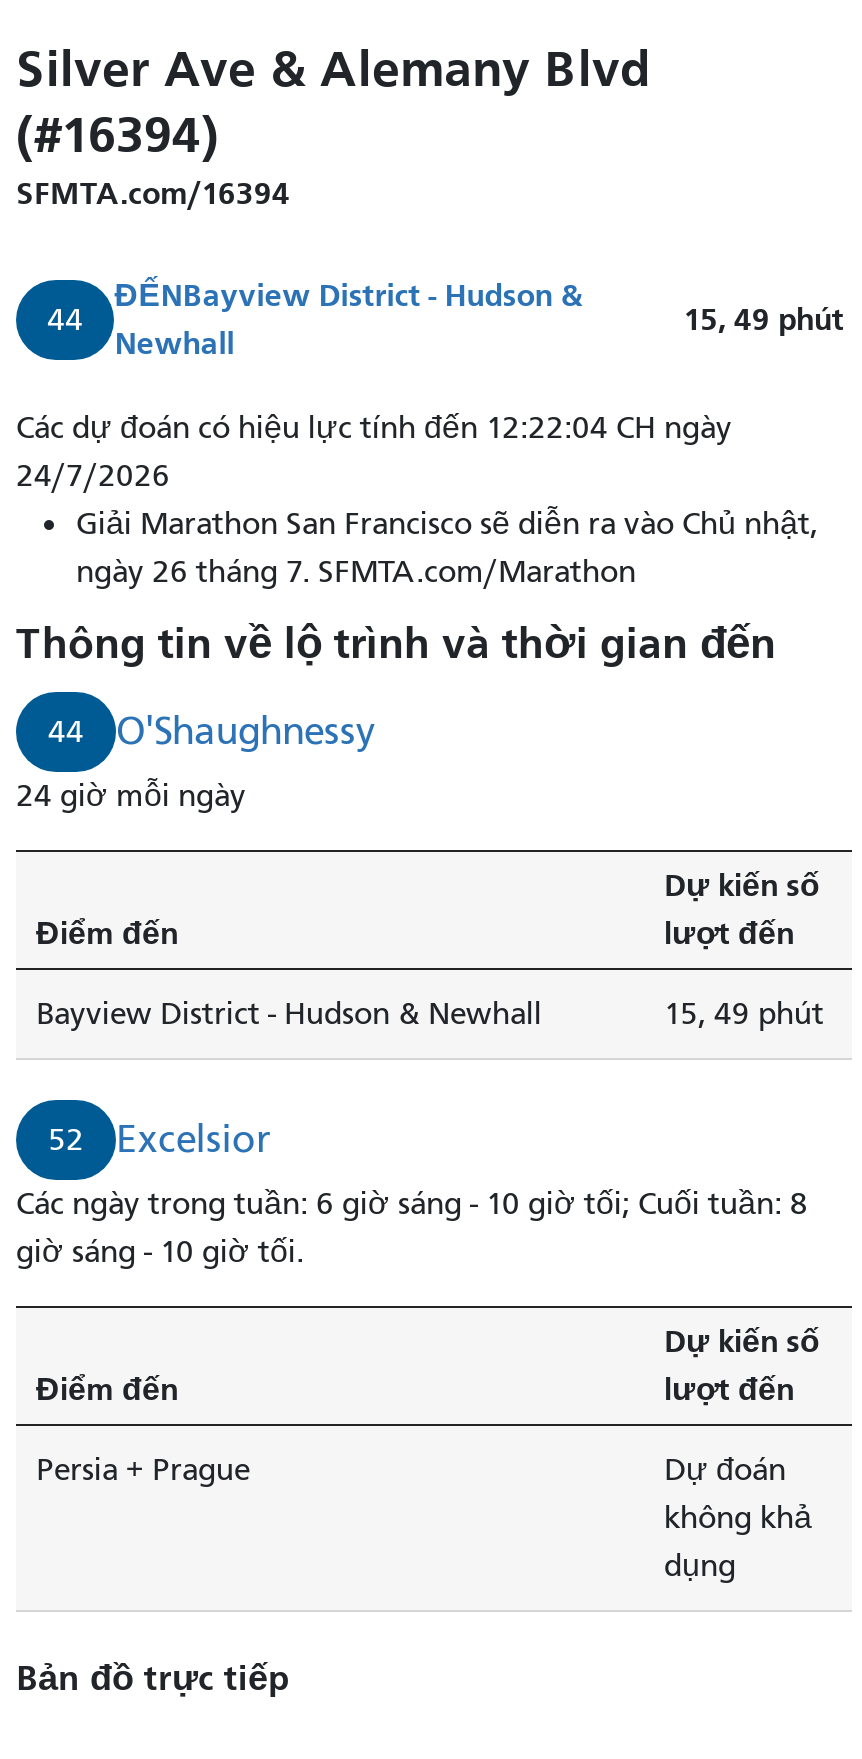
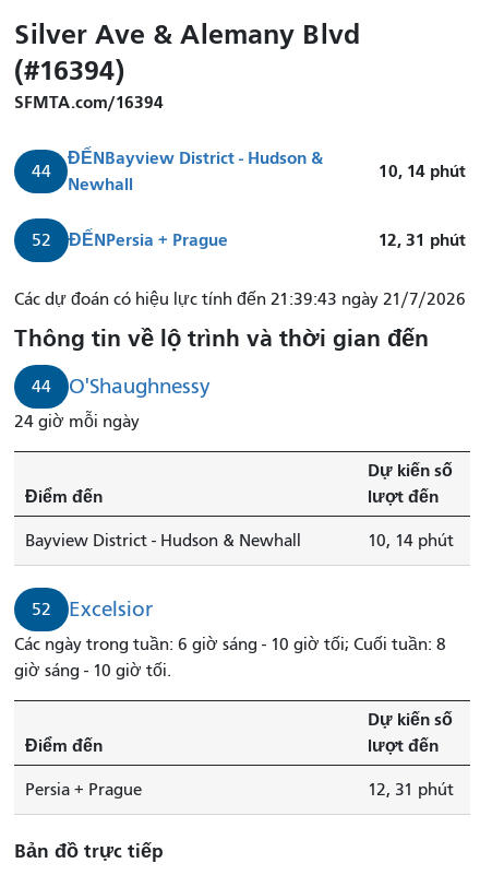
- 15, 49 phút
- Các dự đoán có hiệu lực tính đến 12:22:04 CH ngày
- 24/7/2026
- Giải Marathon San Francisco sẽ diễn ra vào Chủ nhật,
- ngày 26 tháng 7. SFMTA.com/Marathon
+ 10, 14 phút
+ 52
+ ĐẾNPersia + Prague
+ 12, 31 phút
+ Các dự đoán có hiệu lực tính đến 21:39:43 ngày 21/7/2026

- 15, 49 phút
+ 10, 14 phút

- Dự đoán
- không khả
- dụng
+ 12, 31 phút
